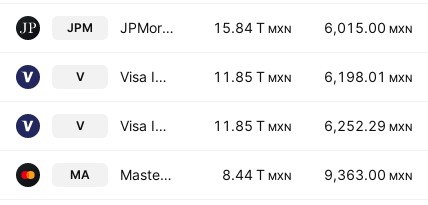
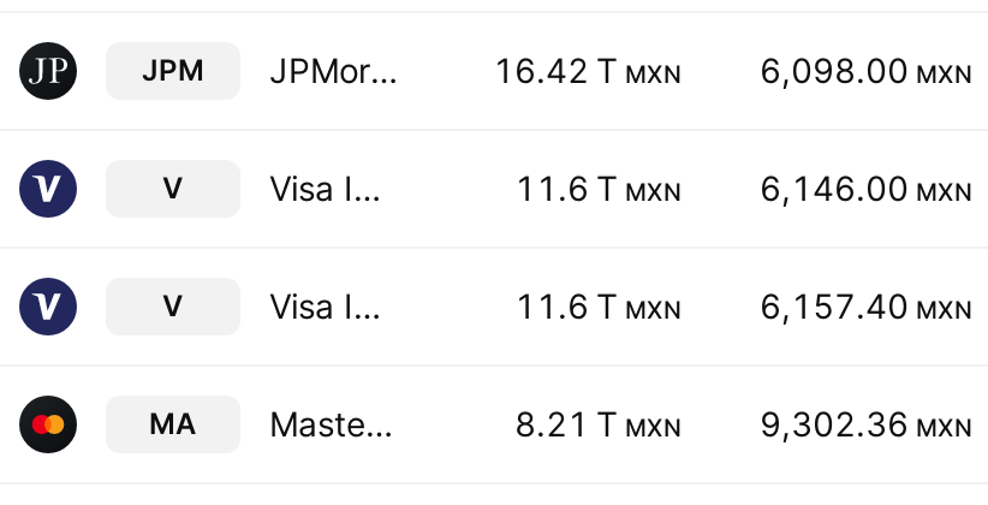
- 15.84 T MXN
+ 16.42 T MXN

- 6,015.00 MXN
+ 6,098.00 MXN

- 11.85 T MXN
+ 11.6 T MXN

- 6,198.01 MXN
+ 6,146.00 MXN

- 11.85 T MXN
+ 11.6 T MXN

- 6,252.29 MXN
+ 6,157.40 MXN

- 8.44 T MXN
+ 8.21 T MXN

- 9,363.00 MXN
+ 9,302.36 MXN
